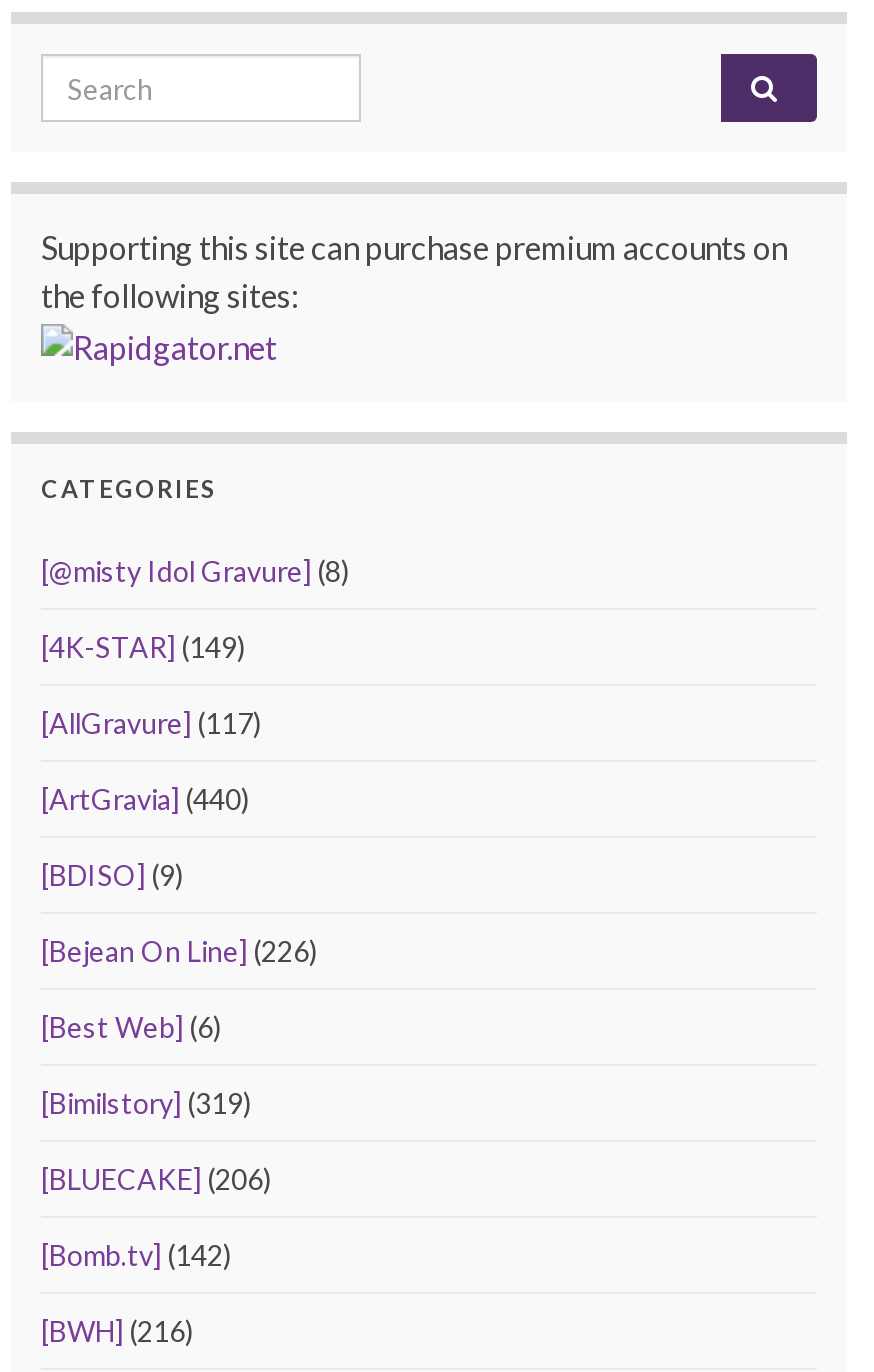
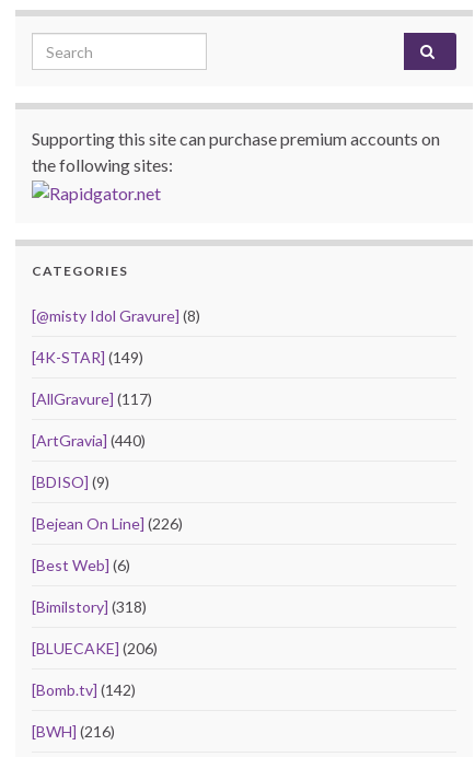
- [Bimilstory] (319)
+ [Bimilstory] (318)
